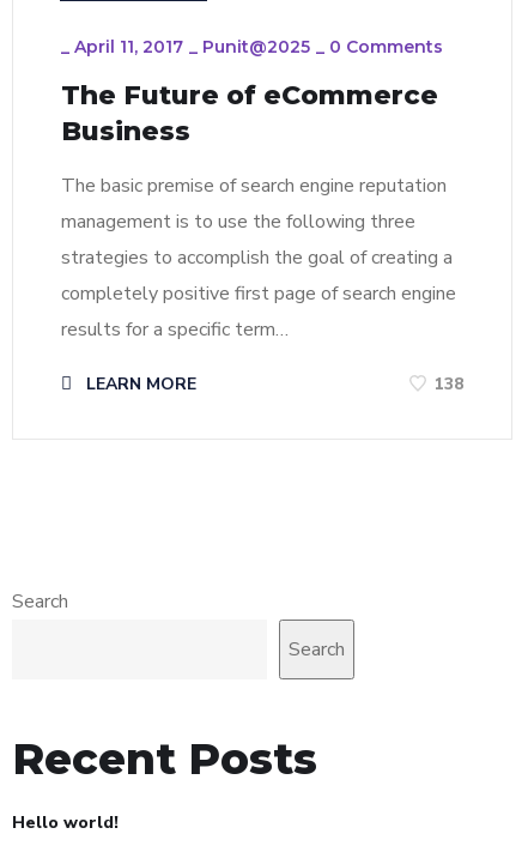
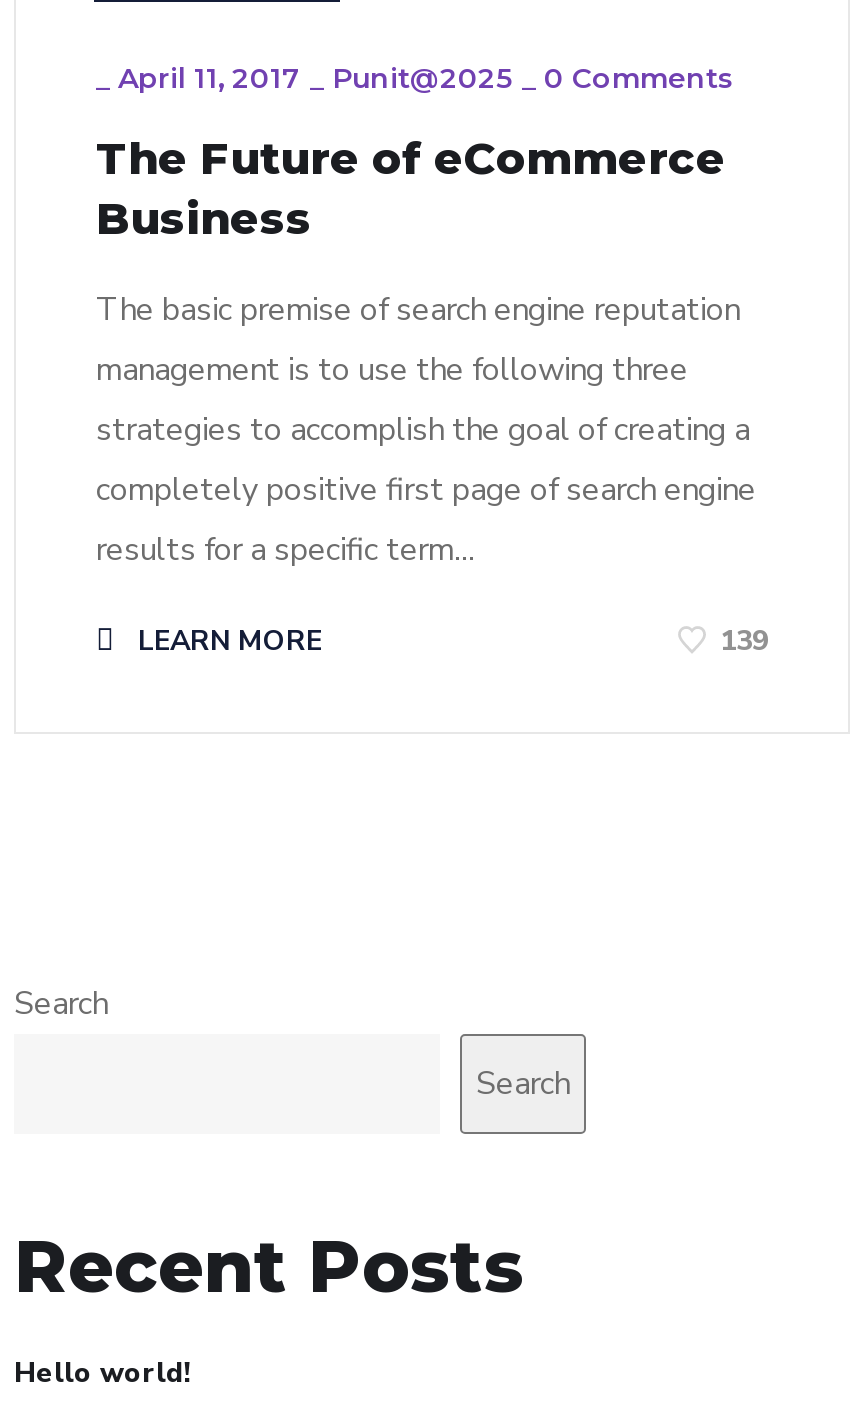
- 138
+ 139
